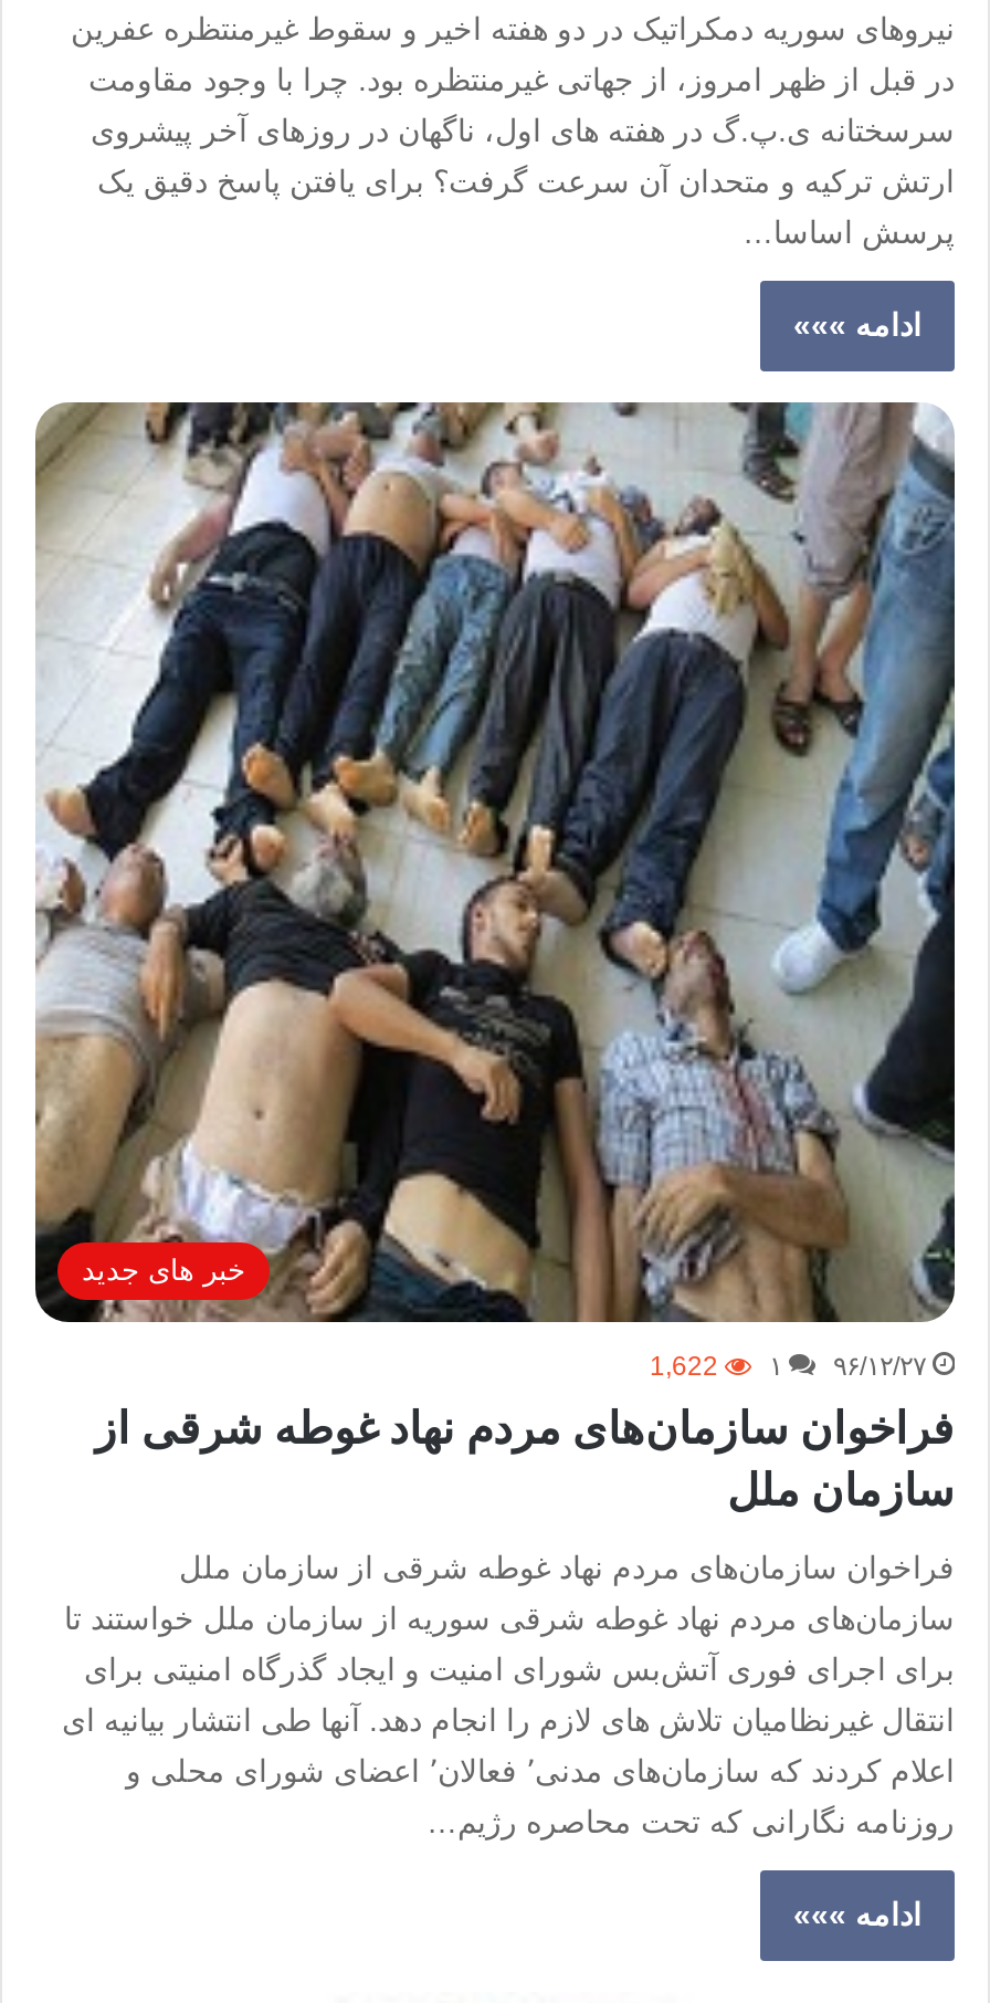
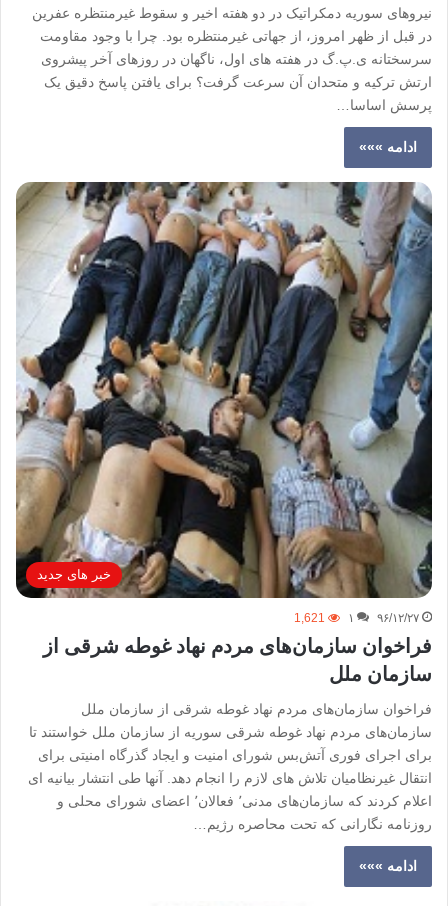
- 1,622
+ 1,621
